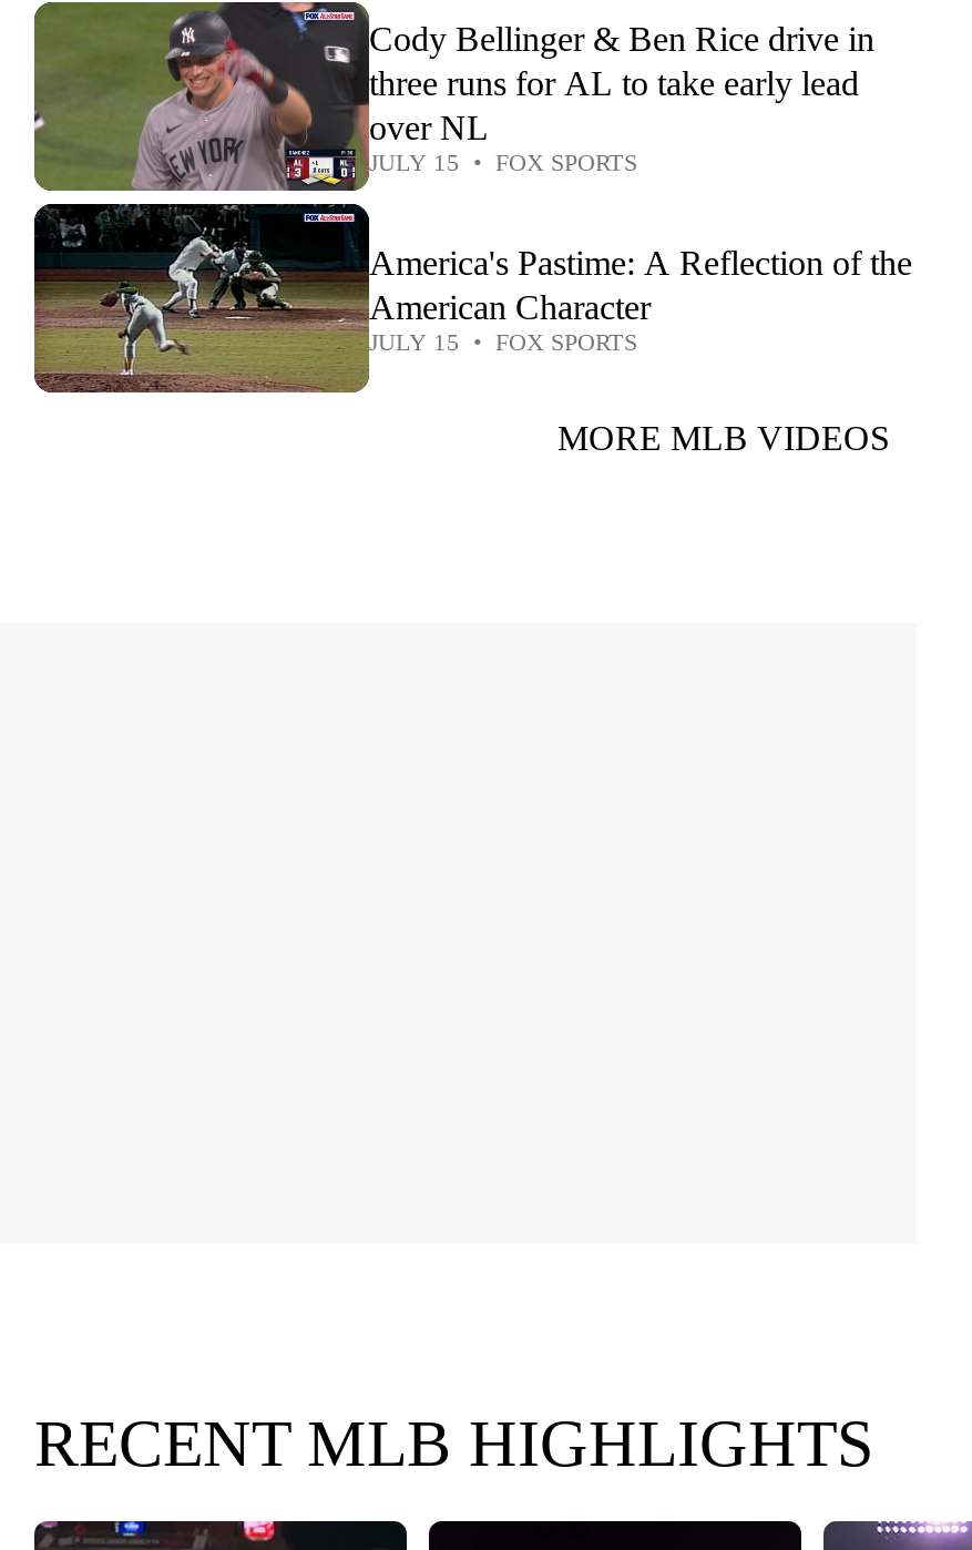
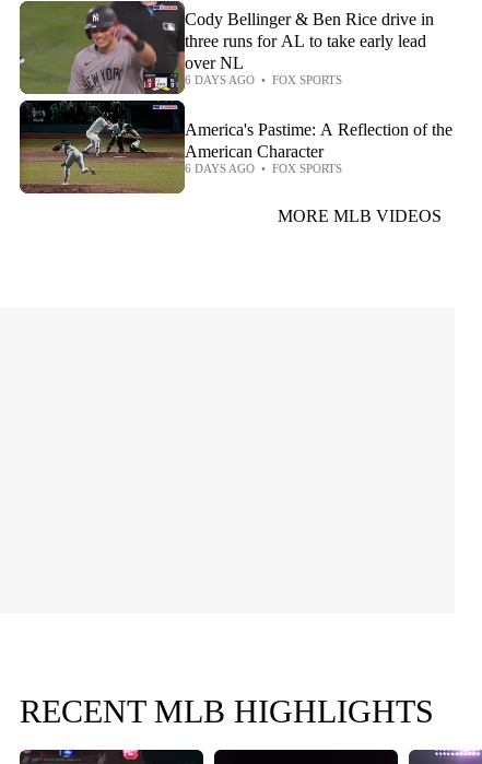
- JULY 15 • FOX SPORTS
+ 6 DAYS AGO • FOX SPORTS

- JULY 15 • FOX SPORTS
+ 6 DAYS AGO • FOX SPORTS
